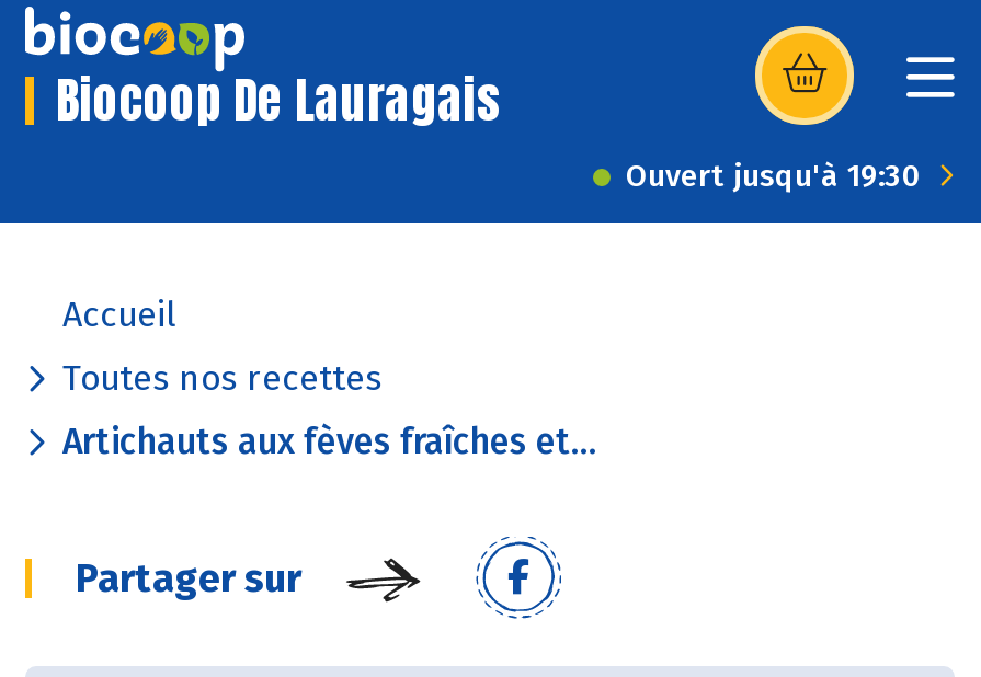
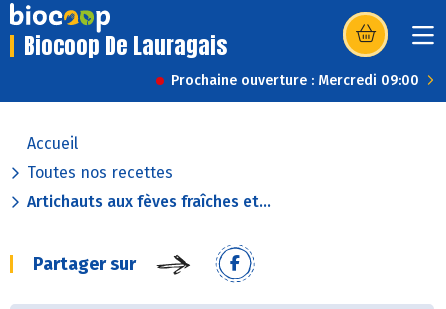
- Ouvert jusqu'à 19:30
+ Prochaine ouverture : Mercredi 09:00
